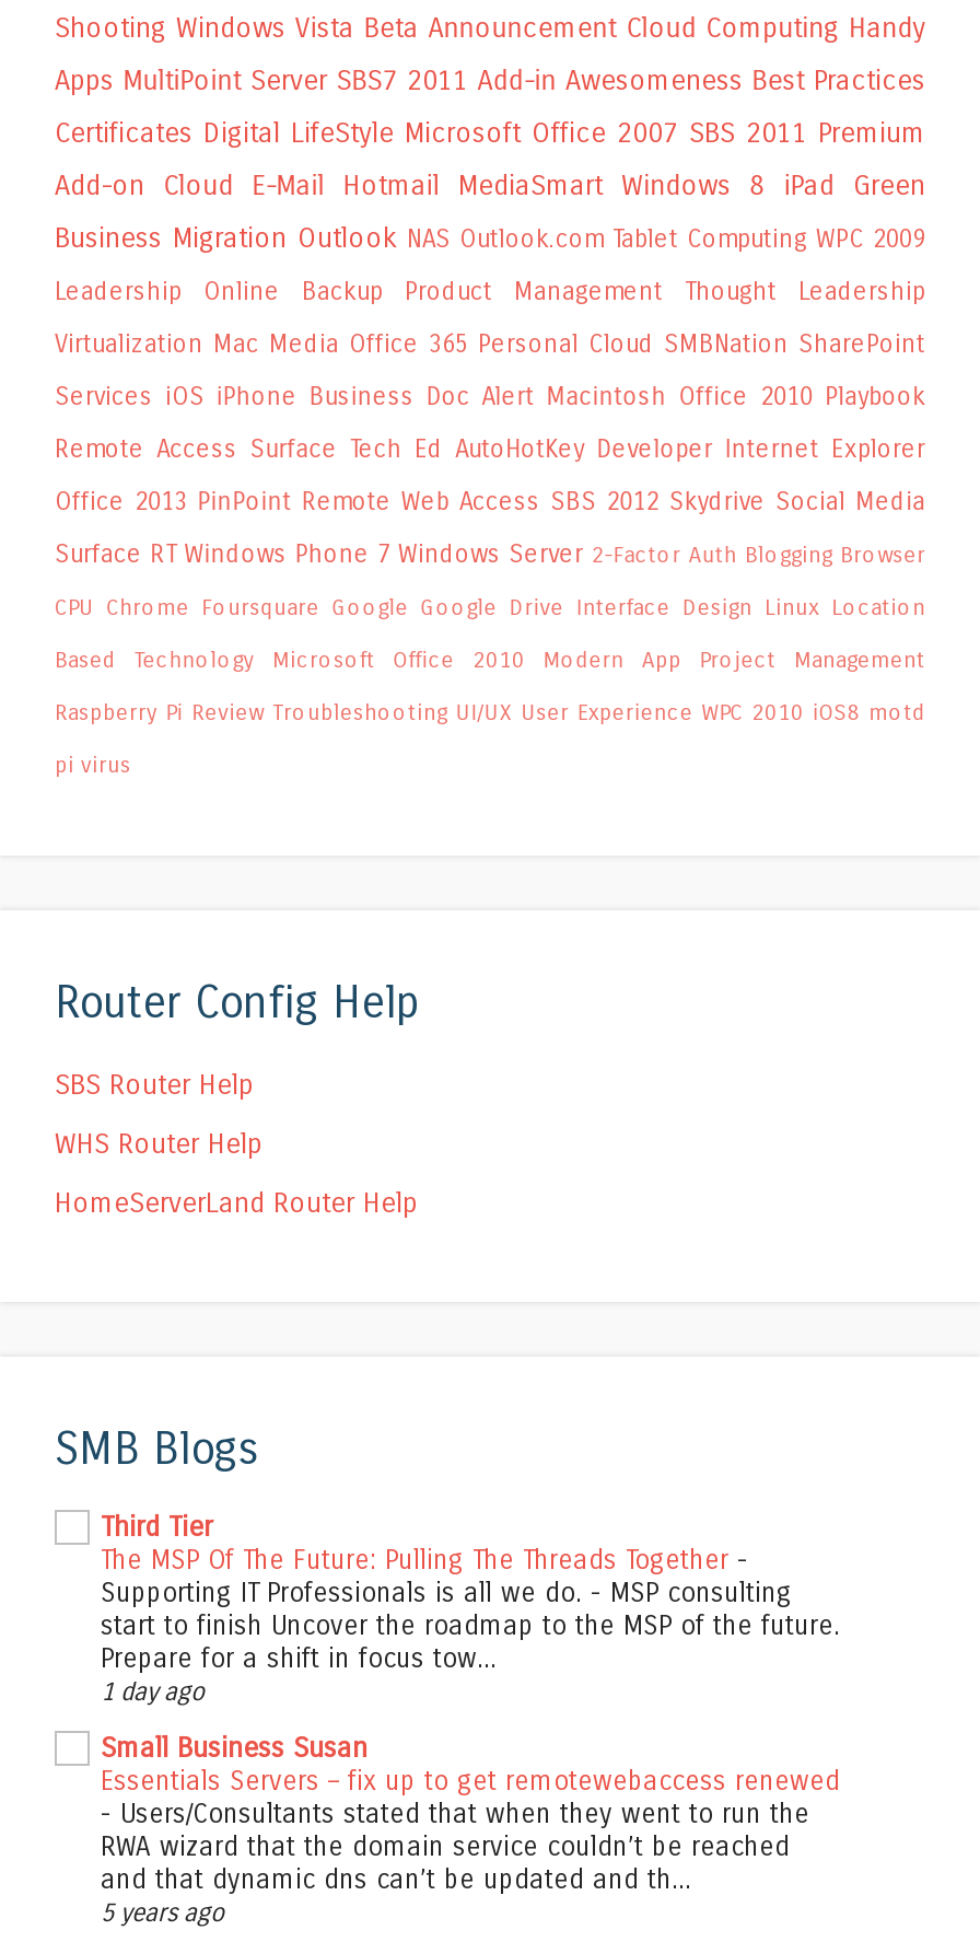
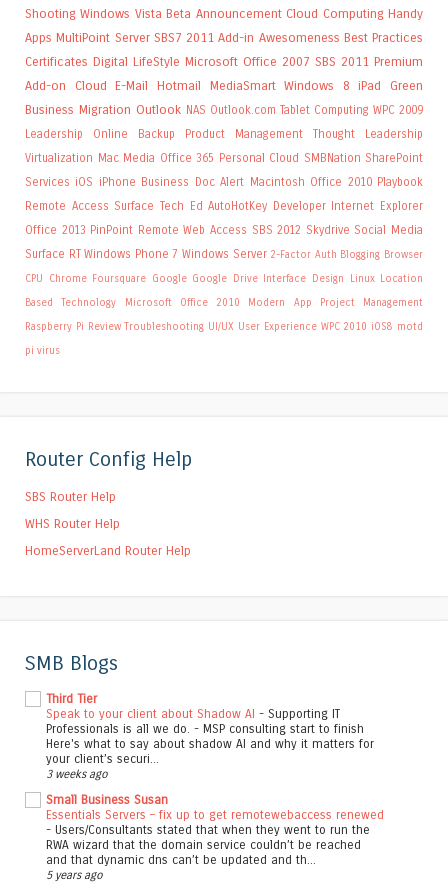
- The MSP Of The Future: Pulling The Threads Together -
- Supporting IT Professionals is all we do. - MSP consulting
- start to finish Uncover the roadmap to the MSP of the future.
- Prepare for a shift in focus tow...
- 1 day ago
+ Speak to your client about Shadow AI - Supporting IT
+ Professionals is all we do. - MSP consulting start to finish
+ Here's what to say about shadow AI and why it matters for
+ your client’s securi...
+ 3 weeks ago
